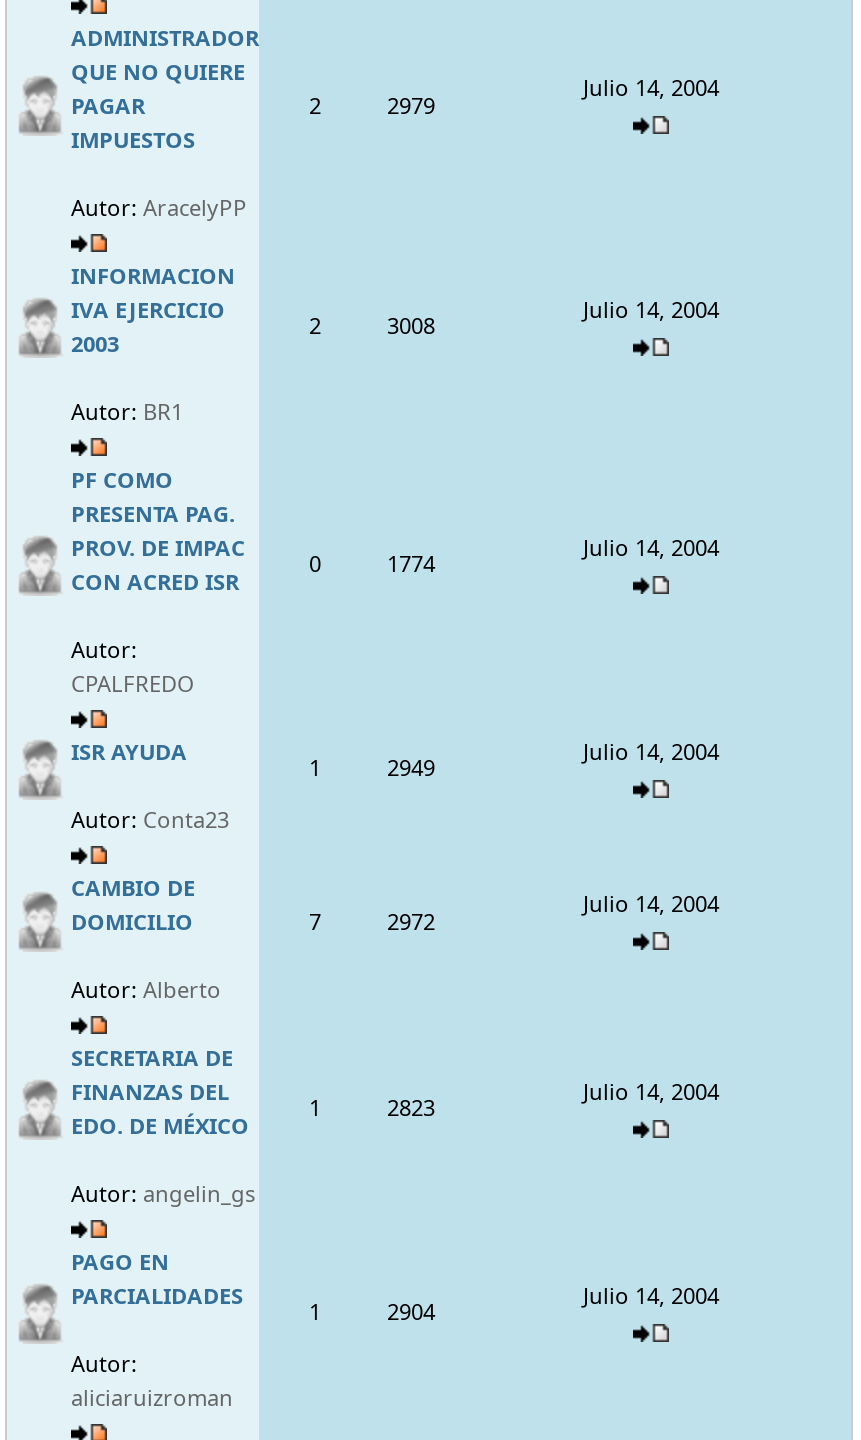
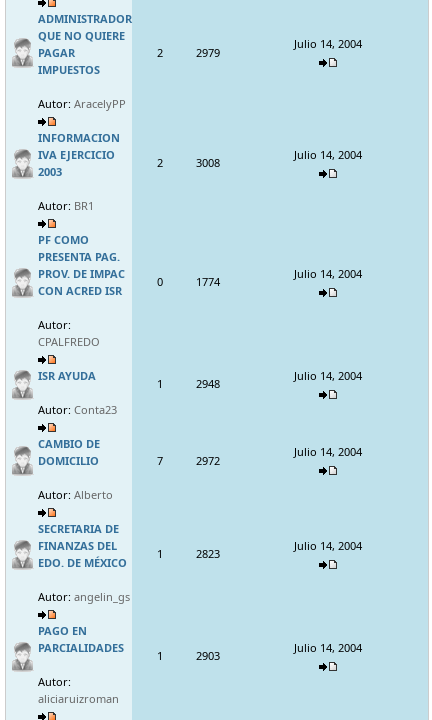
- 2949
+ 2948

- 2904
+ 2903
